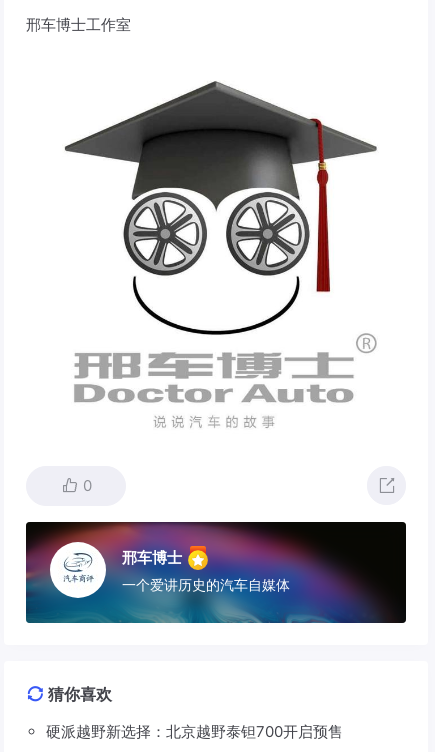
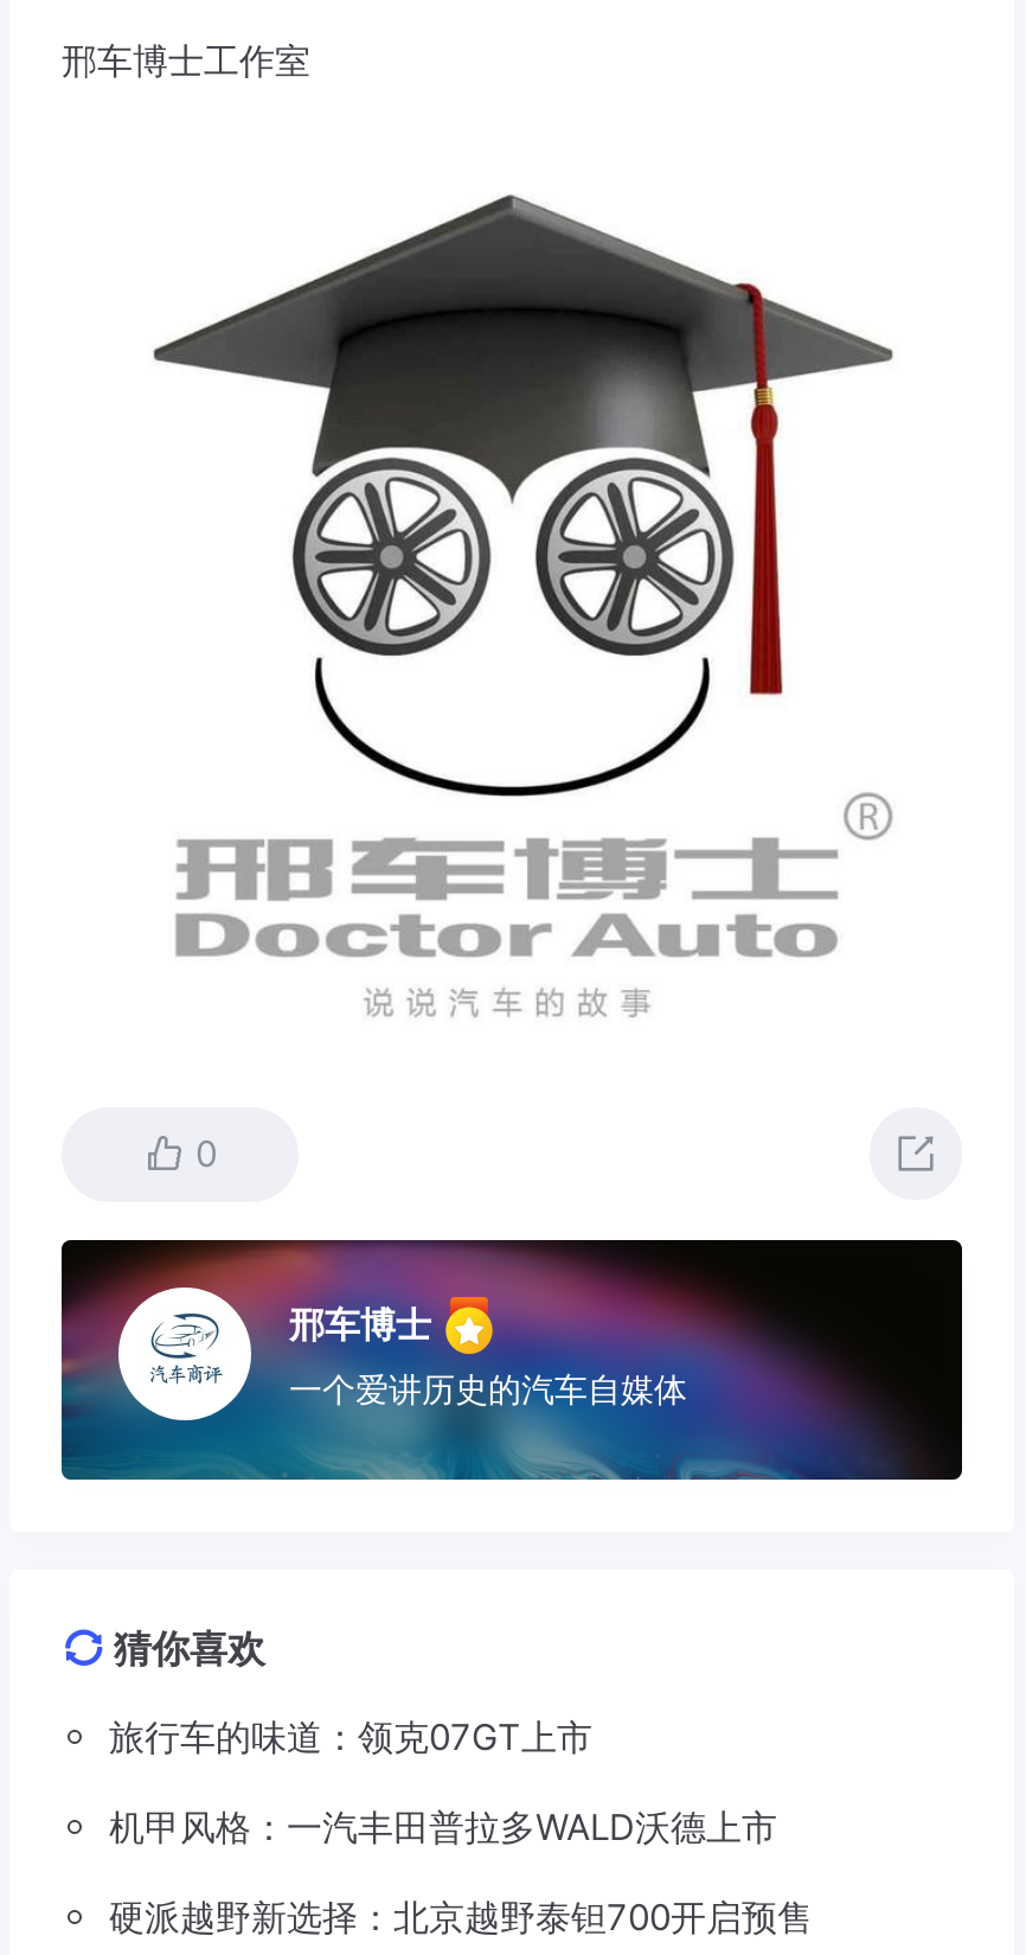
+ 旅行车的味道：领克07GT上市
+ 机甲风格：一汽丰田普拉多WALD沃德上市
